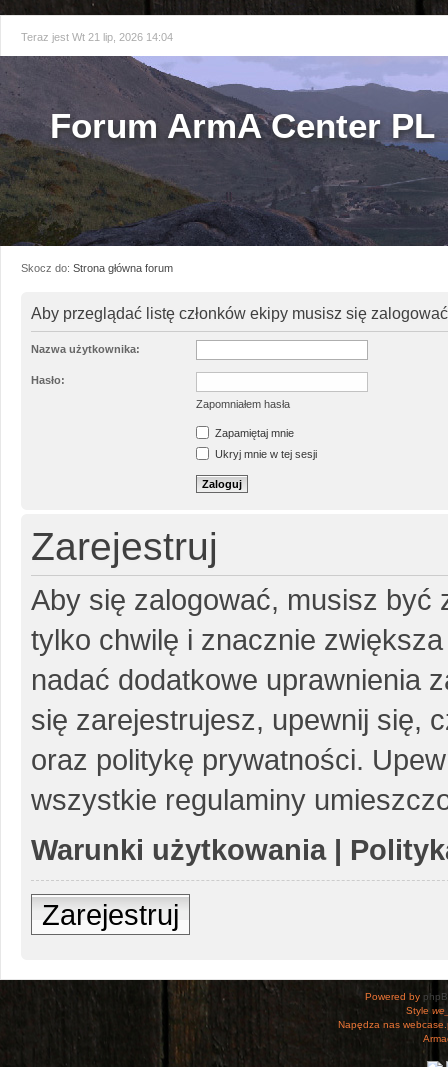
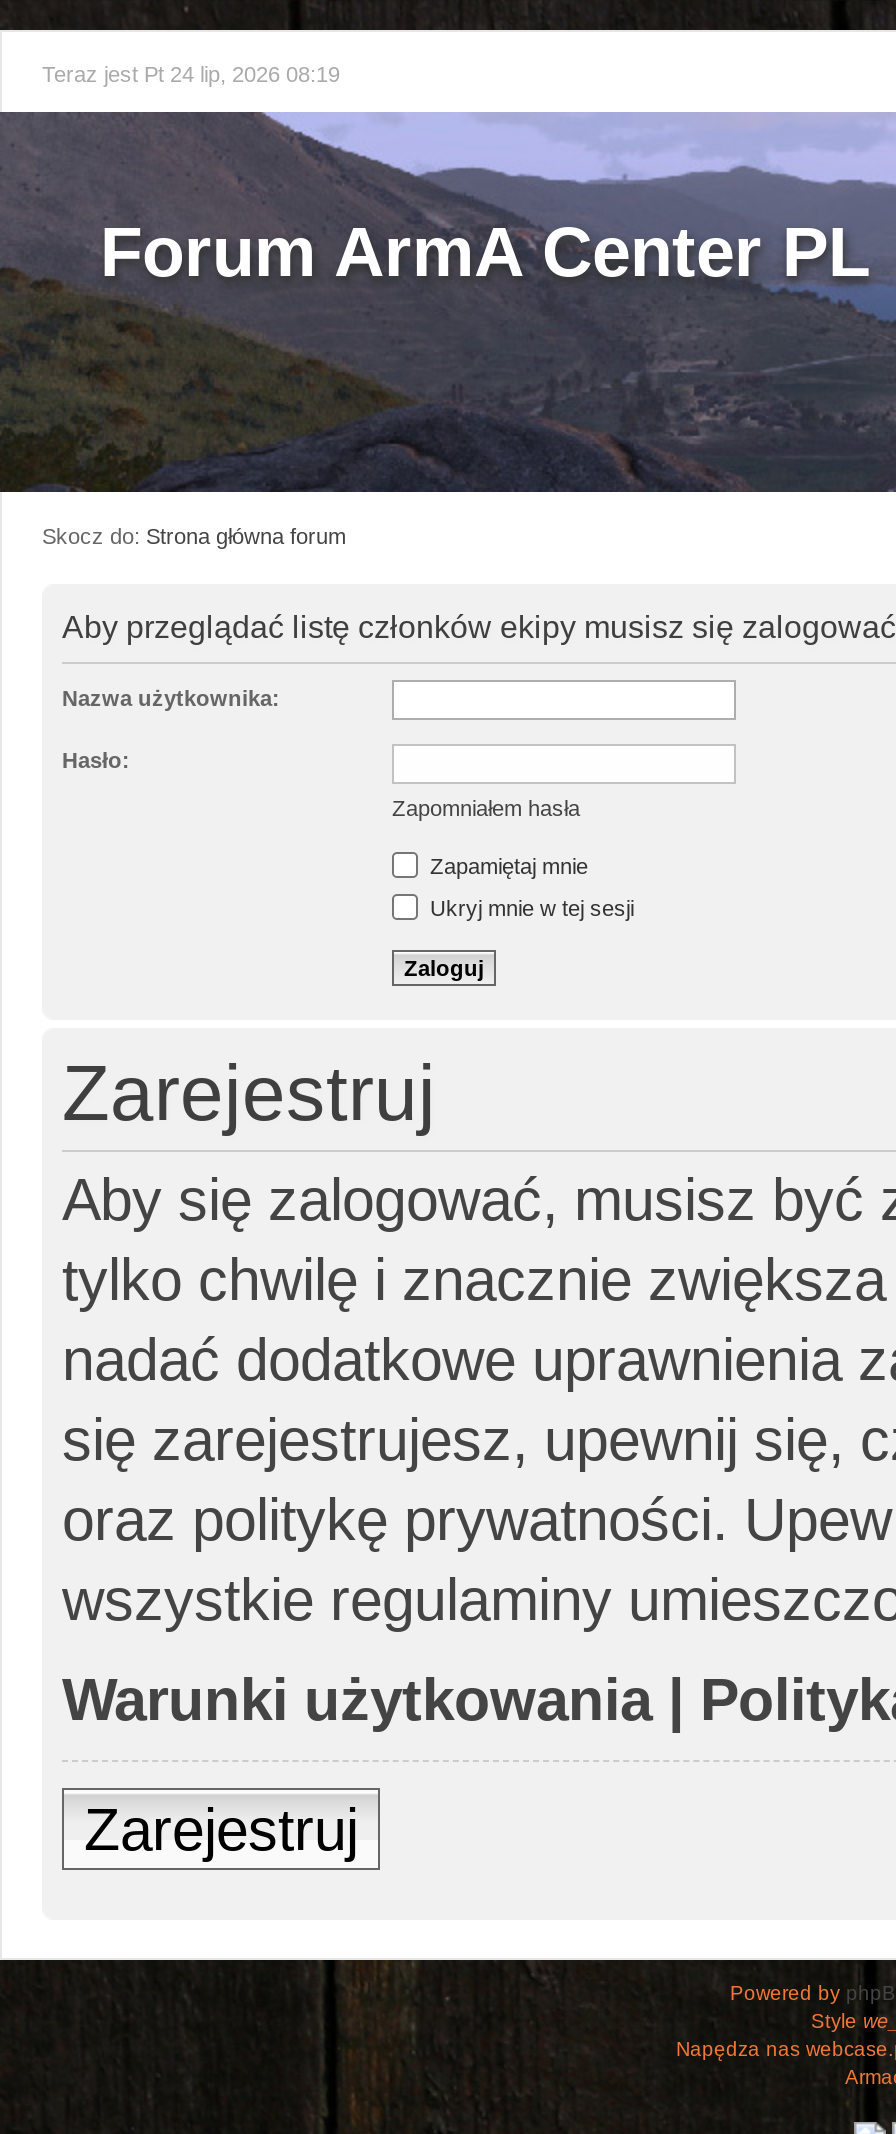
- Teraz jest Wt 21 lip, 2026 14:04
+ Teraz jest Pt 24 lip, 2026 08:19
